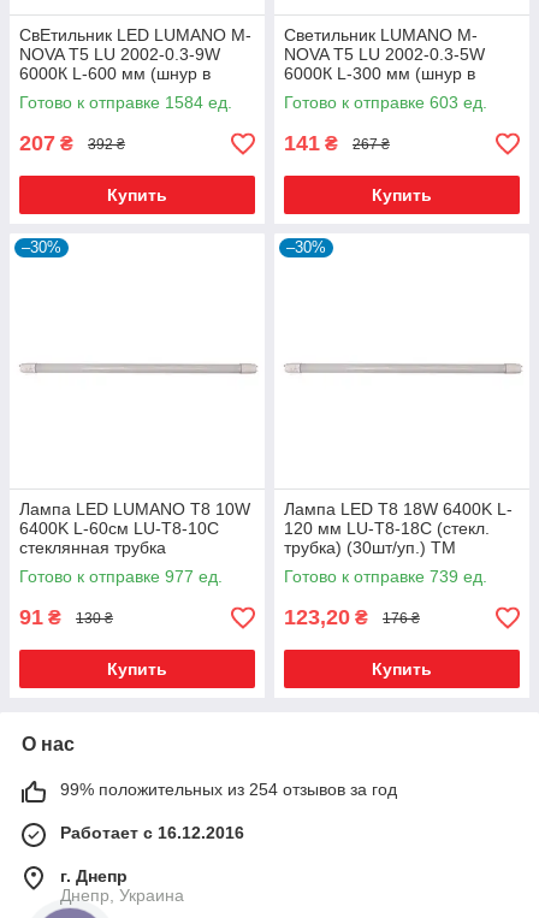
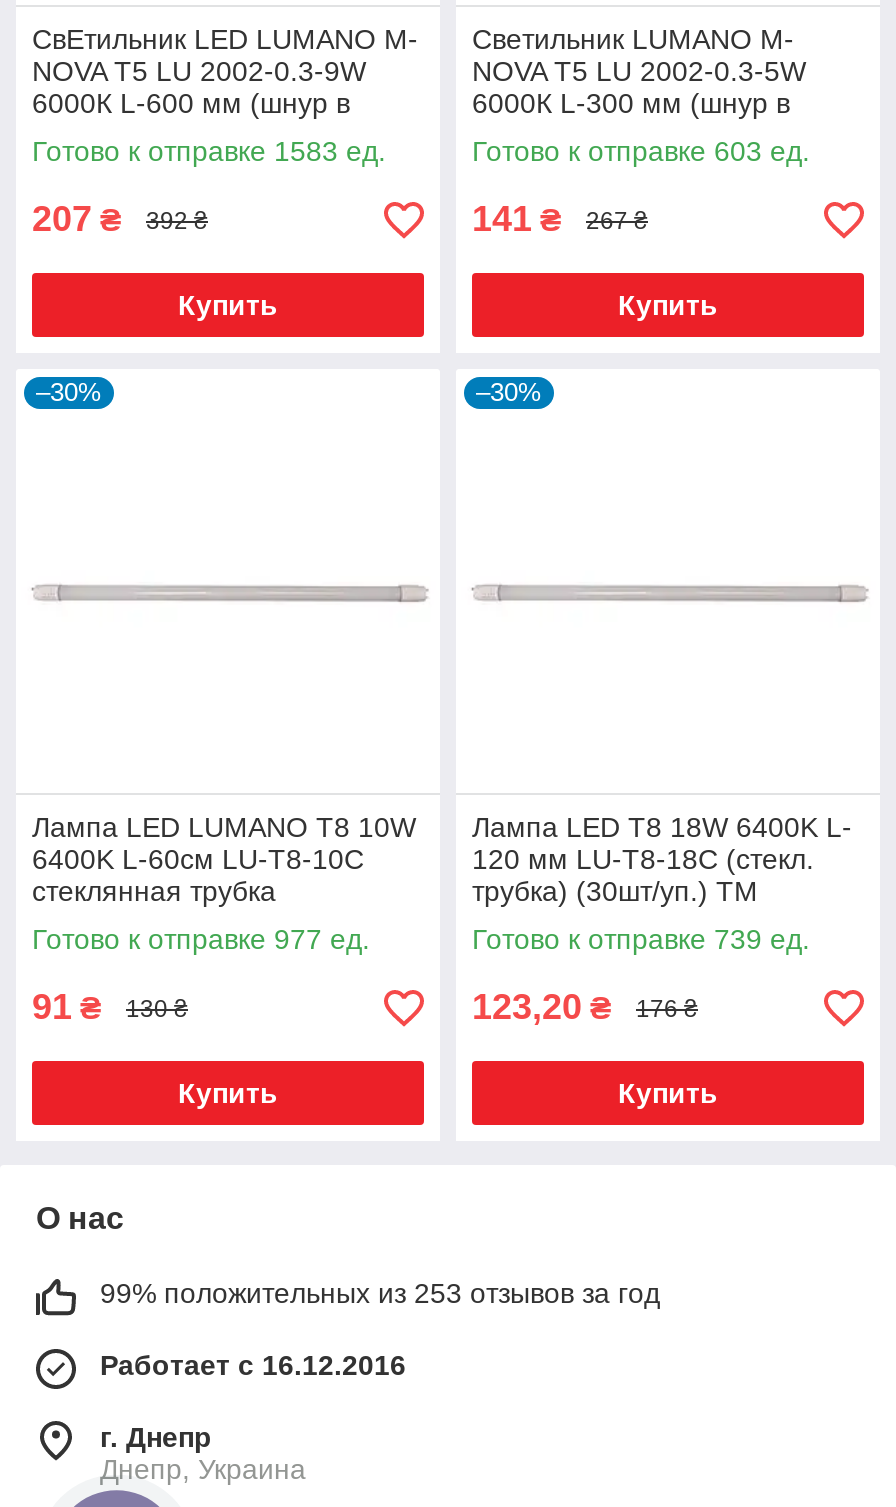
- Готово к отправке 1584 ед.
+ Готово к отправке 1583 ед.

- 99% положительных из 254 отзывов за год
+ 99% положительных из 253 отзывов за год
